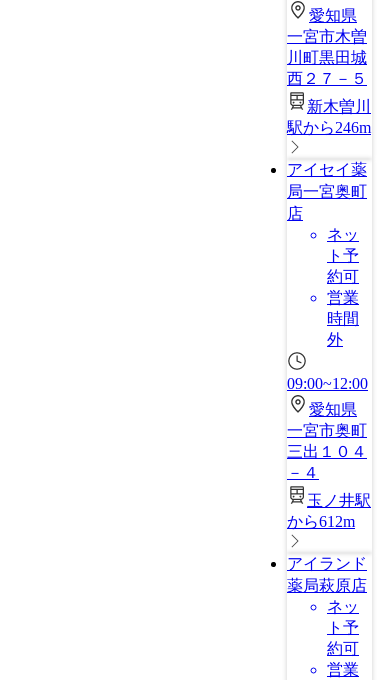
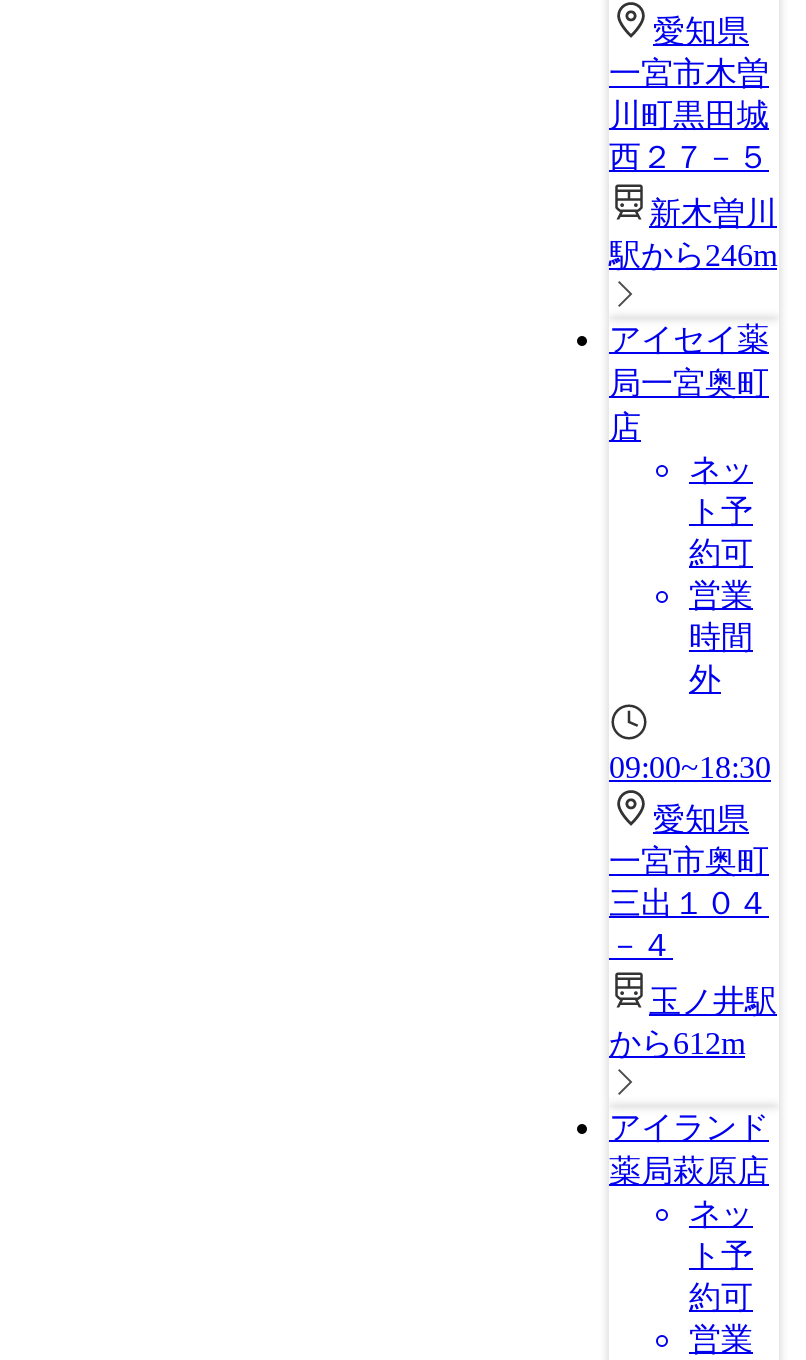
- 09:00~12:00
+ 09:00~18:30
